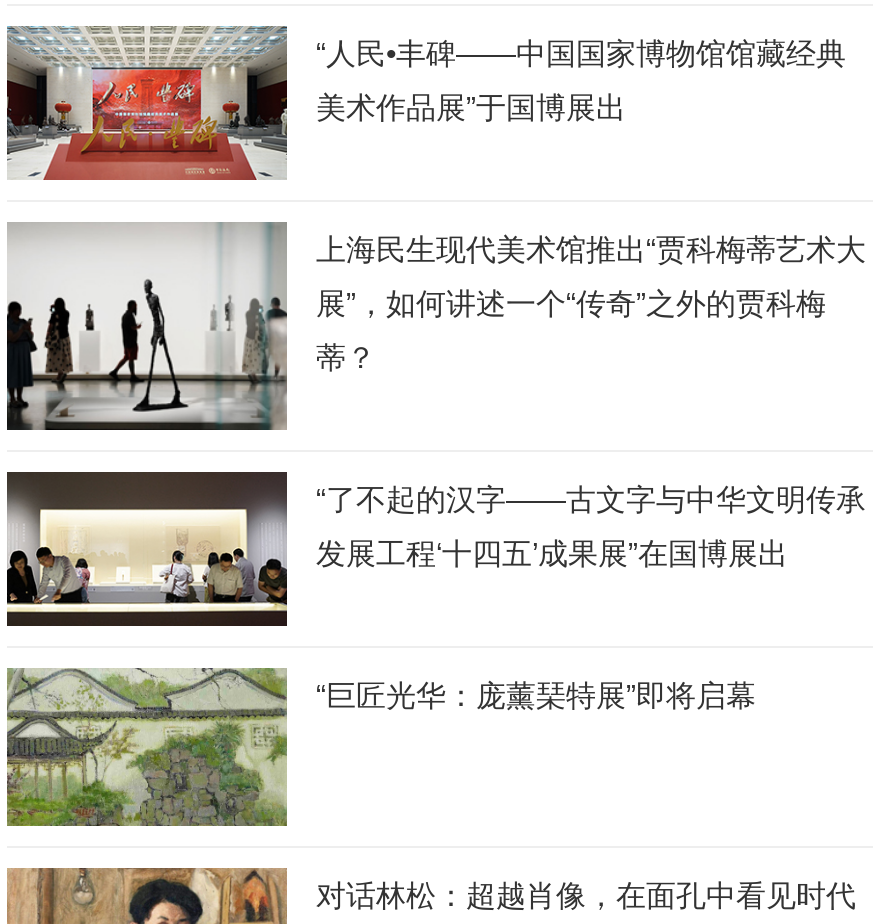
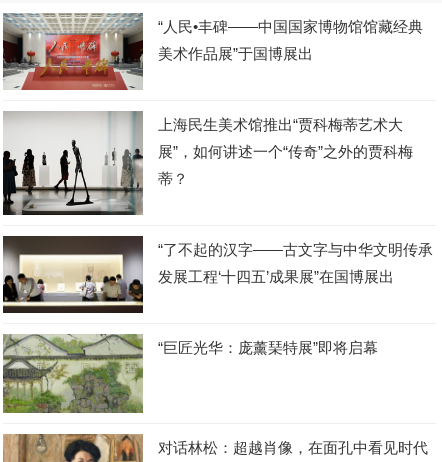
- 上海民生现代美术馆推出“贾科梅蒂艺术大
+ 上海民生美术馆推出“贾科梅蒂艺术大
